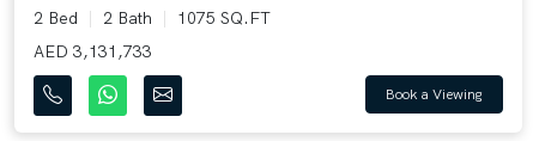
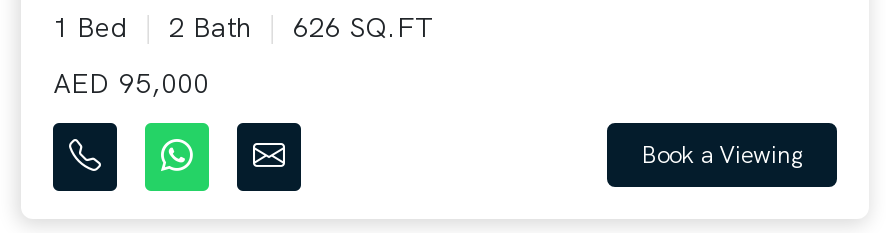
- 2 Bed
+ 1 Bed

- 1075 SQ.FT
+ 626 SQ.FT

- AED 3,131,733
+ AED 95,000
